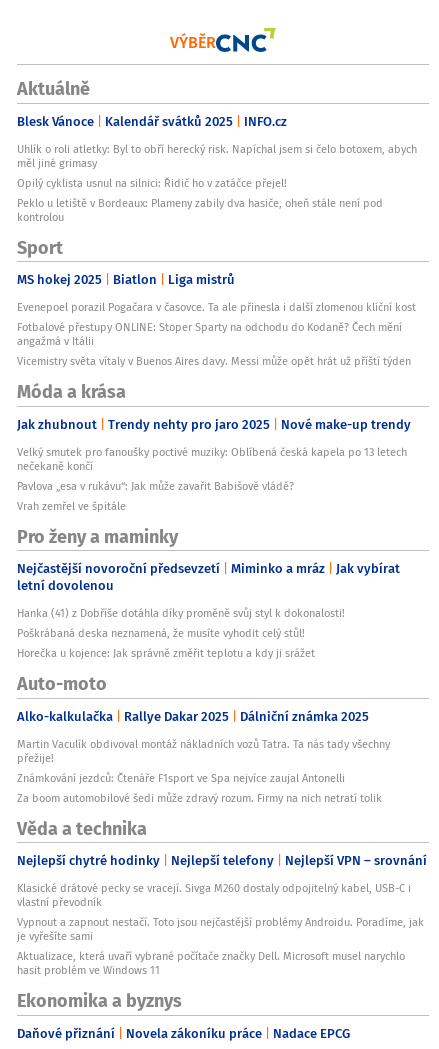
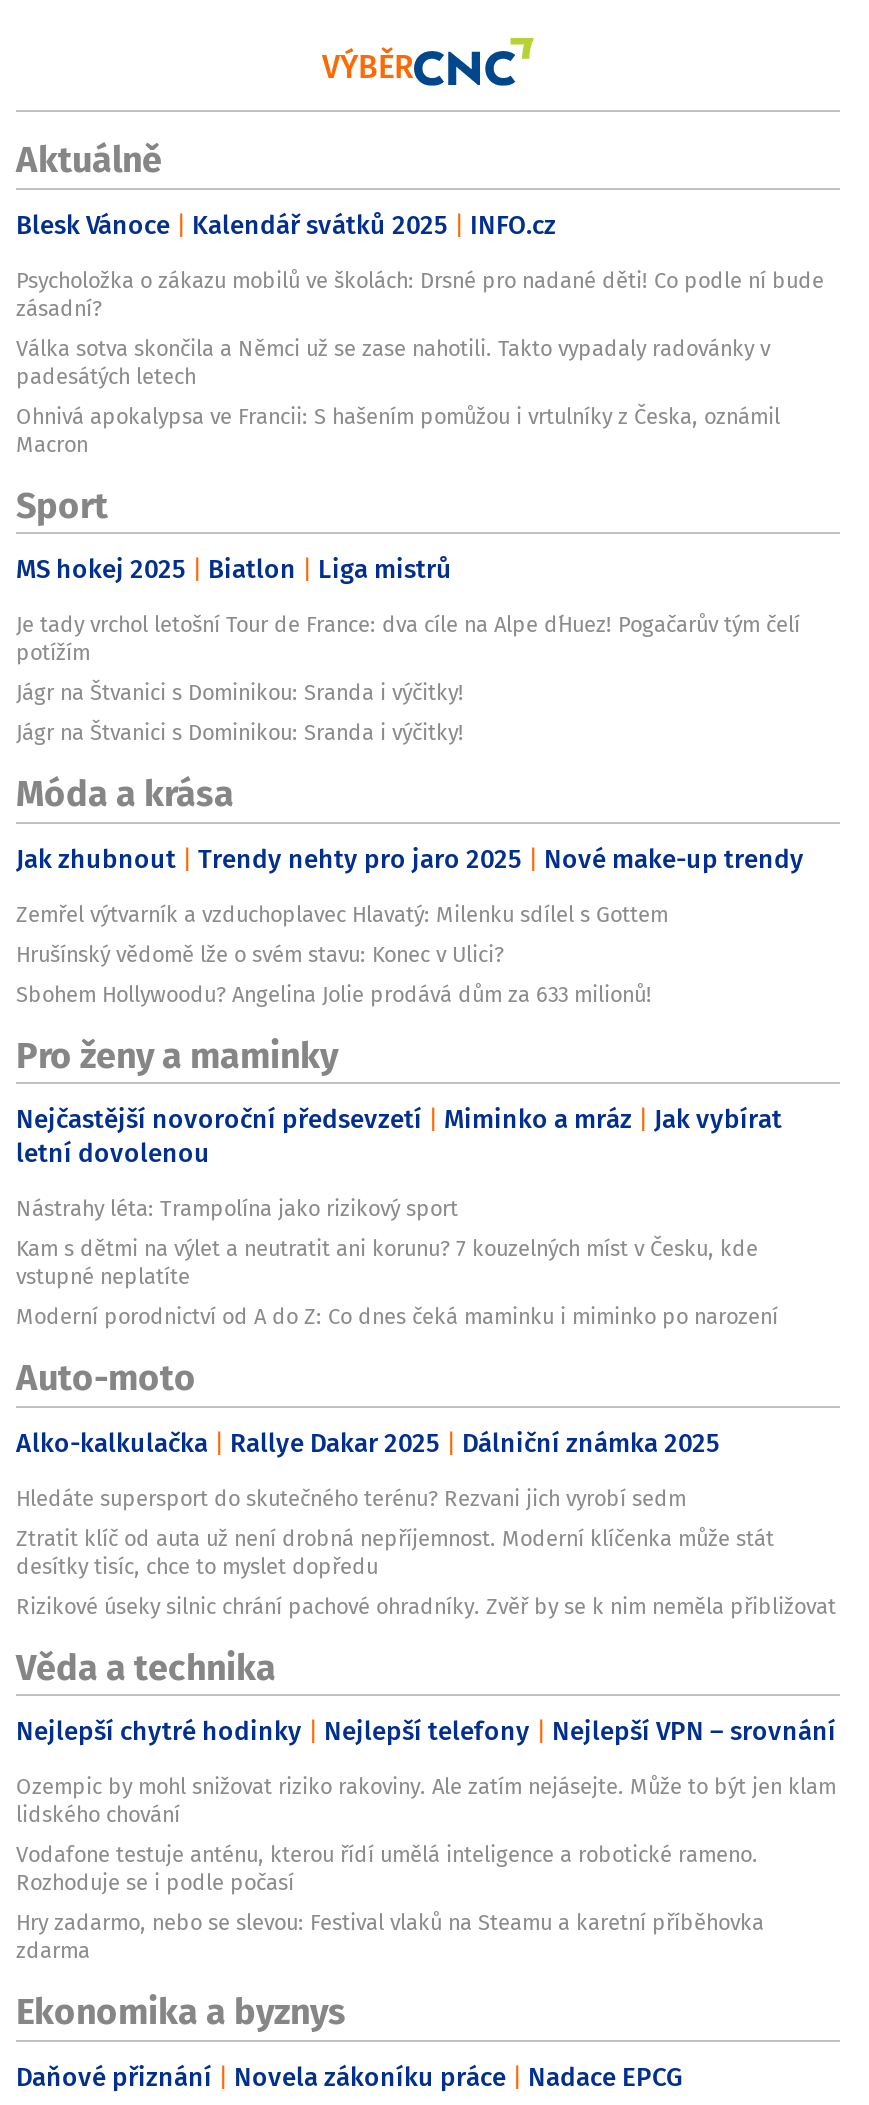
- Uhlík o roli atletky: Byl to obří herecký risk. Napíchal jsem si čelo botoxem, abych
- měl jiné grimasy
- Opilý cyklista usnul na silnici: Řidič ho v zatáčce přejel!
- Peklo u letiště v Bordeaux: Plameny zabily dva hasiče, oheň stále není pod
- kontrolou
+ Psycholožka o zákazu mobilů ve školách: Drsné pro nadané děti! Co podle ní bude
+ zásadní?
+ Válka sotva skončila a Němci už se zase nahotili. Takto vypadaly radovánky v
+ padesátých letech
+ Ohnivá apokalypsa ve Francii: S hašením pomůžou i vrtulníky z Česka, oznámil
+ Macron

- Evenepoel porazil Pogačara v časovce. Ta ale přinesla i další zlomenou klíční kost
- Fotbalové přestupy ONLINE: Stoper Sparty na odchodu do Kodaně? Čech mění
- angažmá v Itálii
- Vicemistry světa vítaly v Buenos Aires davy. Messi může opět hrát už příští týden
+ Je tady vrchol letošní Tour de France: dva cíle na Alpe d´Huez! Pogačarův tým čelí
+ potížím
+ Jágr na Štvanici s Dominikou: Sranda i výčitky!
+ Jágr na Štvanici s Dominikou: Sranda i výčitky!

- Velký smutek pro fanoušky poctivé muziky: Oblíbená česká kapela po 13 letech
- nečekaně končí
- Pavlova „esa v rukávu“: Jak může zavařit Babišově vládě?
- Vrah zemřel ve špitále
+ Zemřel výtvarník a vzduchoplavec Hlavatý: Milenku sdílel s Gottem
+ Hrušínský vědomě lže o svém stavu: Konec v Ulici?
+ Sbohem Hollywoodu? Angelina Jolie prodává dům za 633 milionů!

- Hanka (41) z Dobříše dotáhla díky proměně svůj styl k dokonalosti!
- Poškrábaná deska neznamená, že musíte vyhodit celý stůl!
- Horečka u kojence: Jak správně změřit teplotu a kdy ji srážet
+ Nástrahy léta: Trampolína jako rizikový sport
+ Kam s dětmi na výlet a neutratit ani korunu? 7 kouzelných míst v Česku, kde
+ vstupné neplatíte
+ Moderní porodnictví od A do Z: Co dnes čeká maminku i miminko po narození

- Martin Vaculík obdivoval montáž nákladních vozů Tatra. Ta nás tady všechny
- přežije!
- Známkování jezdců: Čtenáře F1sport ve Spa nejvíce zaujal Antonelli
- Za boom automobilové šedi může zdravý rozum. Firmy na nich netratí tolik
+ Hledáte supersport do skutečného terénu? Rezvani jich vyrobí sedm
+ Ztratit klíč od auta už není drobná nepříjemnost. Moderní klíčenka může stát
+ desítky tisíc, chce to myslet dopředu
+ Rizikové úseky silnic chrání pachové ohradníky. Zvěř by se k nim neměla přibližovat

- Klasické drátové pecky se vracejí. Sivga M260 dostaly odpojitelný kabel, USB-C i
- vlastní převodník
- Vypnout a zapnout nestačí. Toto jsou nejčastější problémy Androidu. Poradíme, jak
- je vyřešíte sami
- Aktualizace, která uvaří vybrané počítače značky Dell. Microsoft musel narychlo
- hasit problém ve Windows 11
+ Ozempic by mohl snižovat riziko rakoviny. Ale zatím nejásejte. Může to být jen klam
+ lidského chování
+ Vodafone testuje anténu, kterou řídí umělá inteligence a robotické rameno.
+ Rozhoduje se i podle počasí
+ Hry zadarmo, nebo se slevou: Festival vlaků na Steamu a karetní příběhovka
+ zdarma
